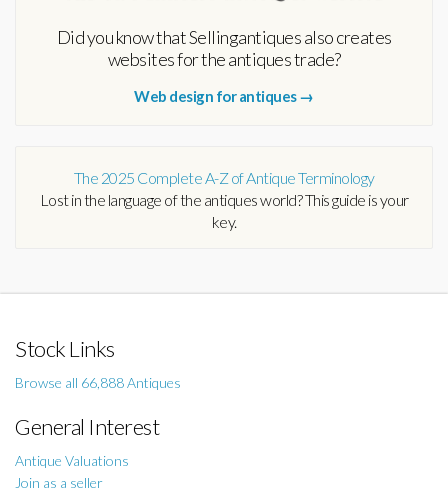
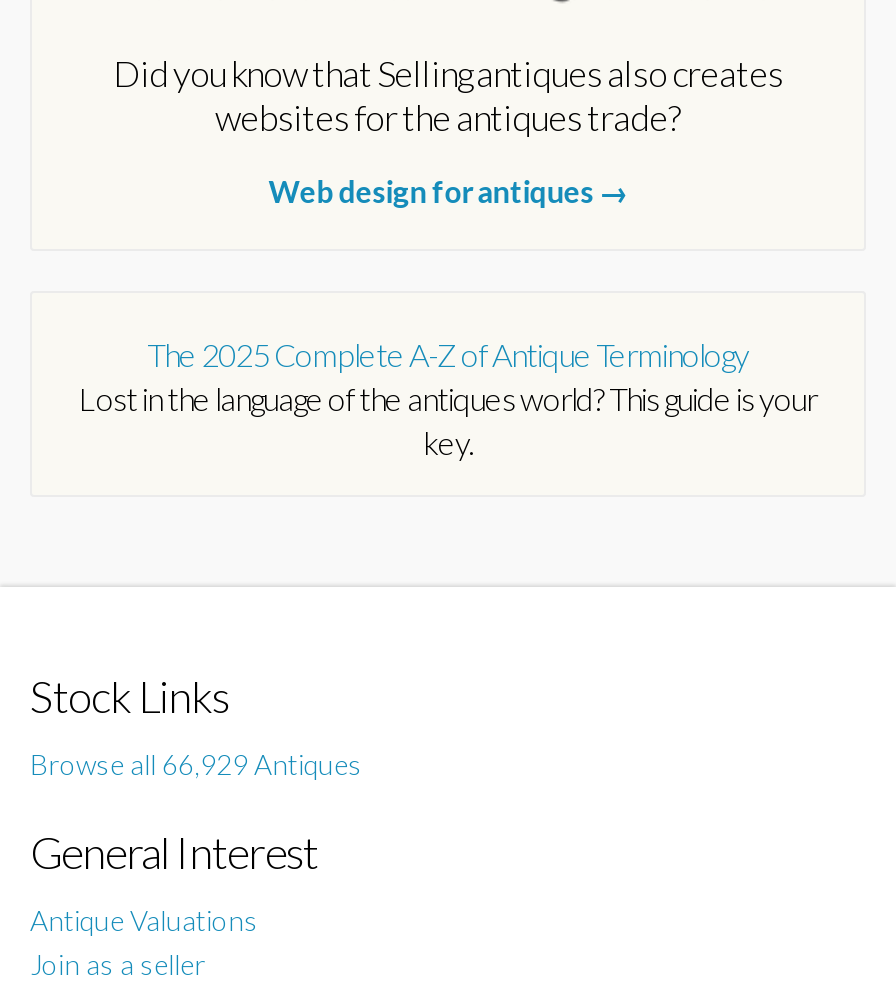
- Browse all 66,888 Antiques
+ Browse all 66,929 Antiques
